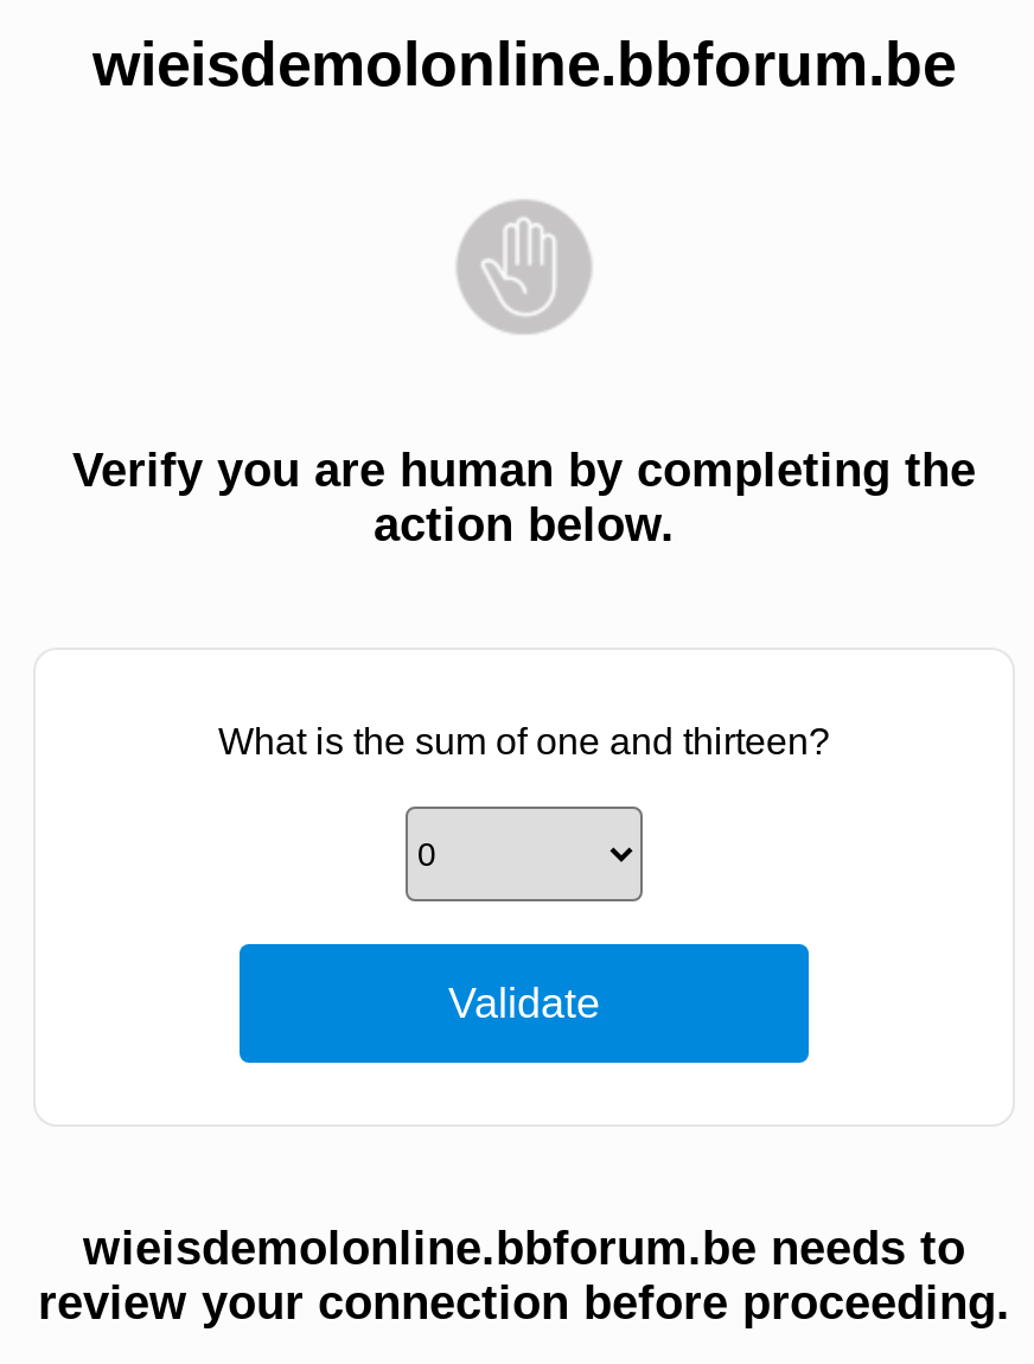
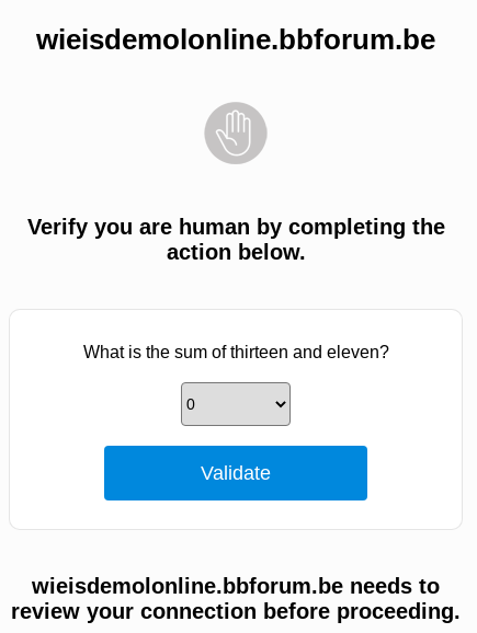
- What is the sum of one and thirteen?
+ What is the sum of thirteen and eleven?
